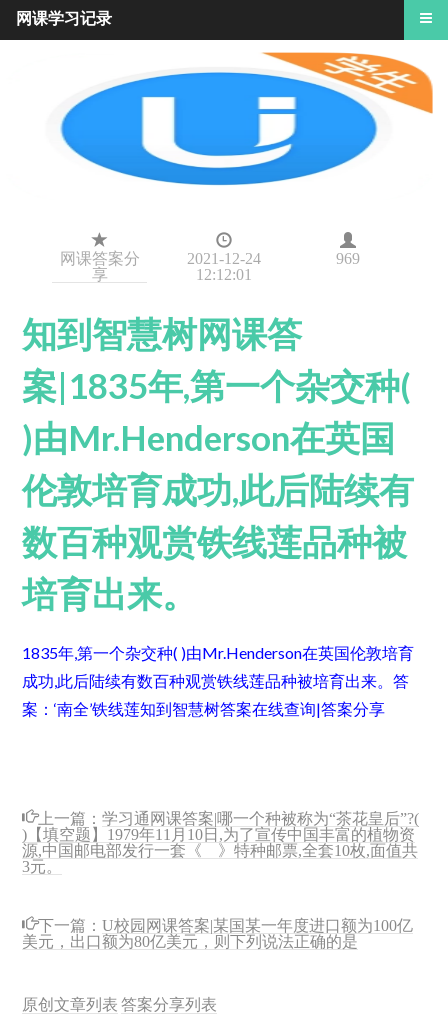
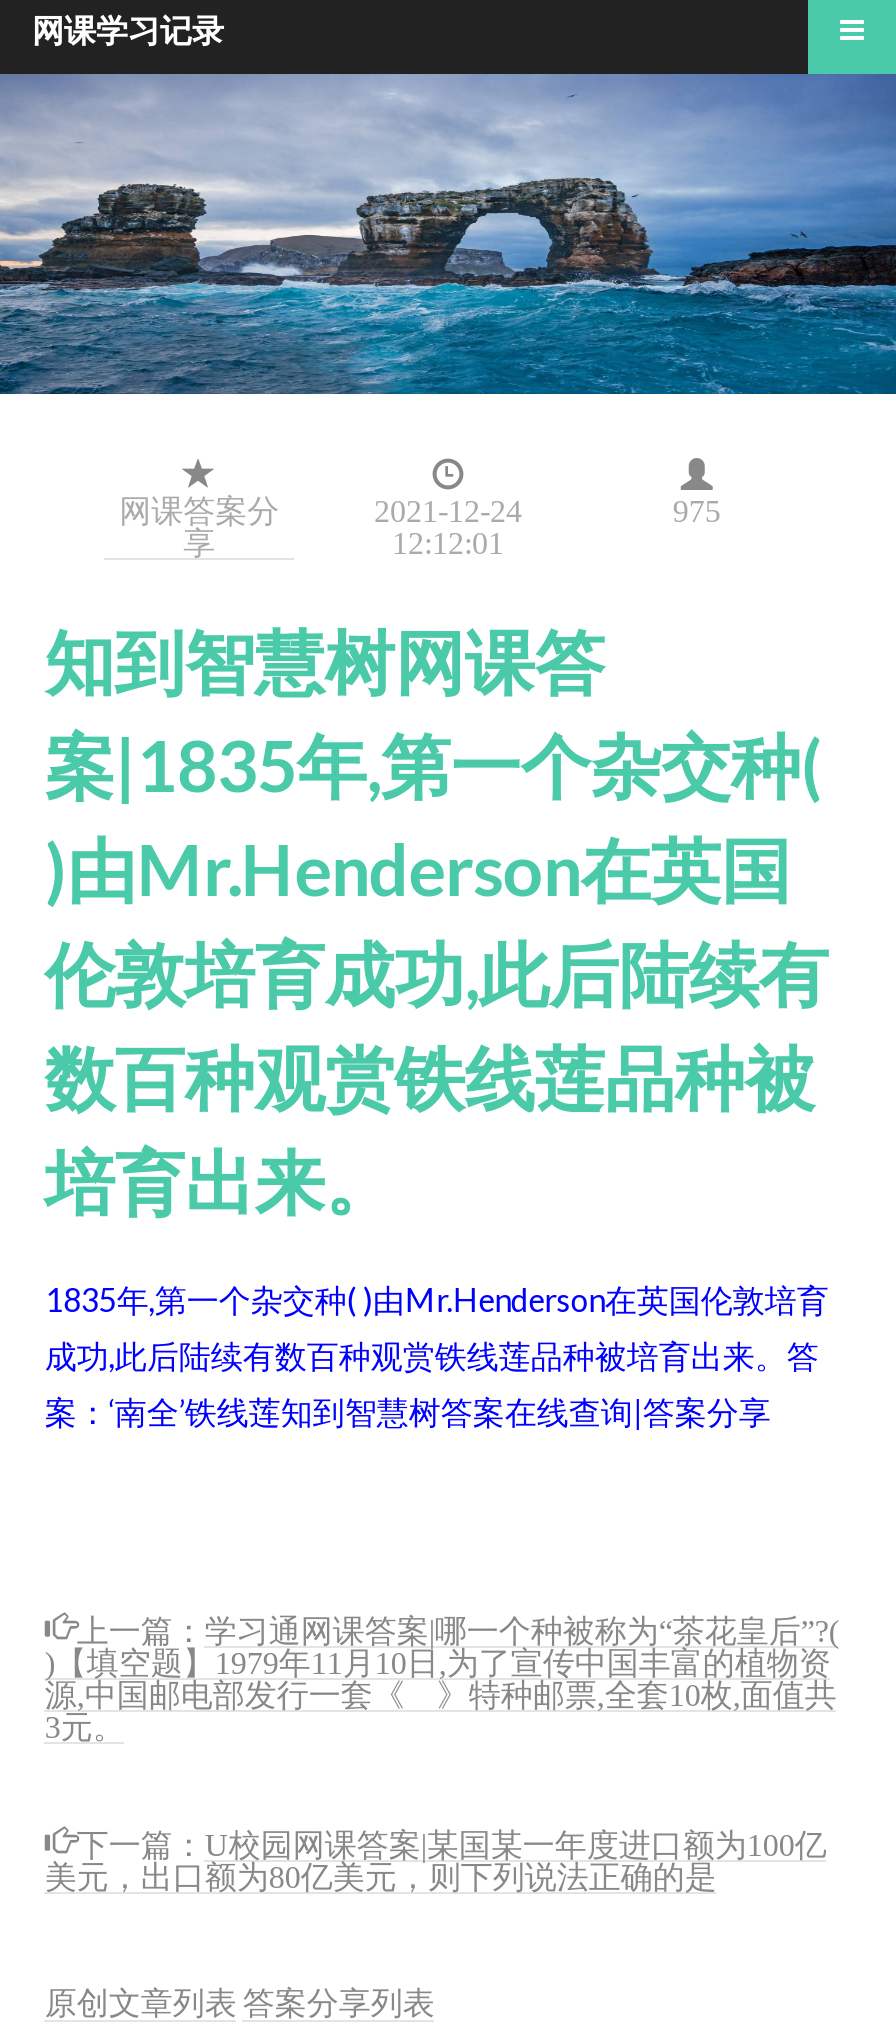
- [image]
+ [image]

- 969
+ 975
